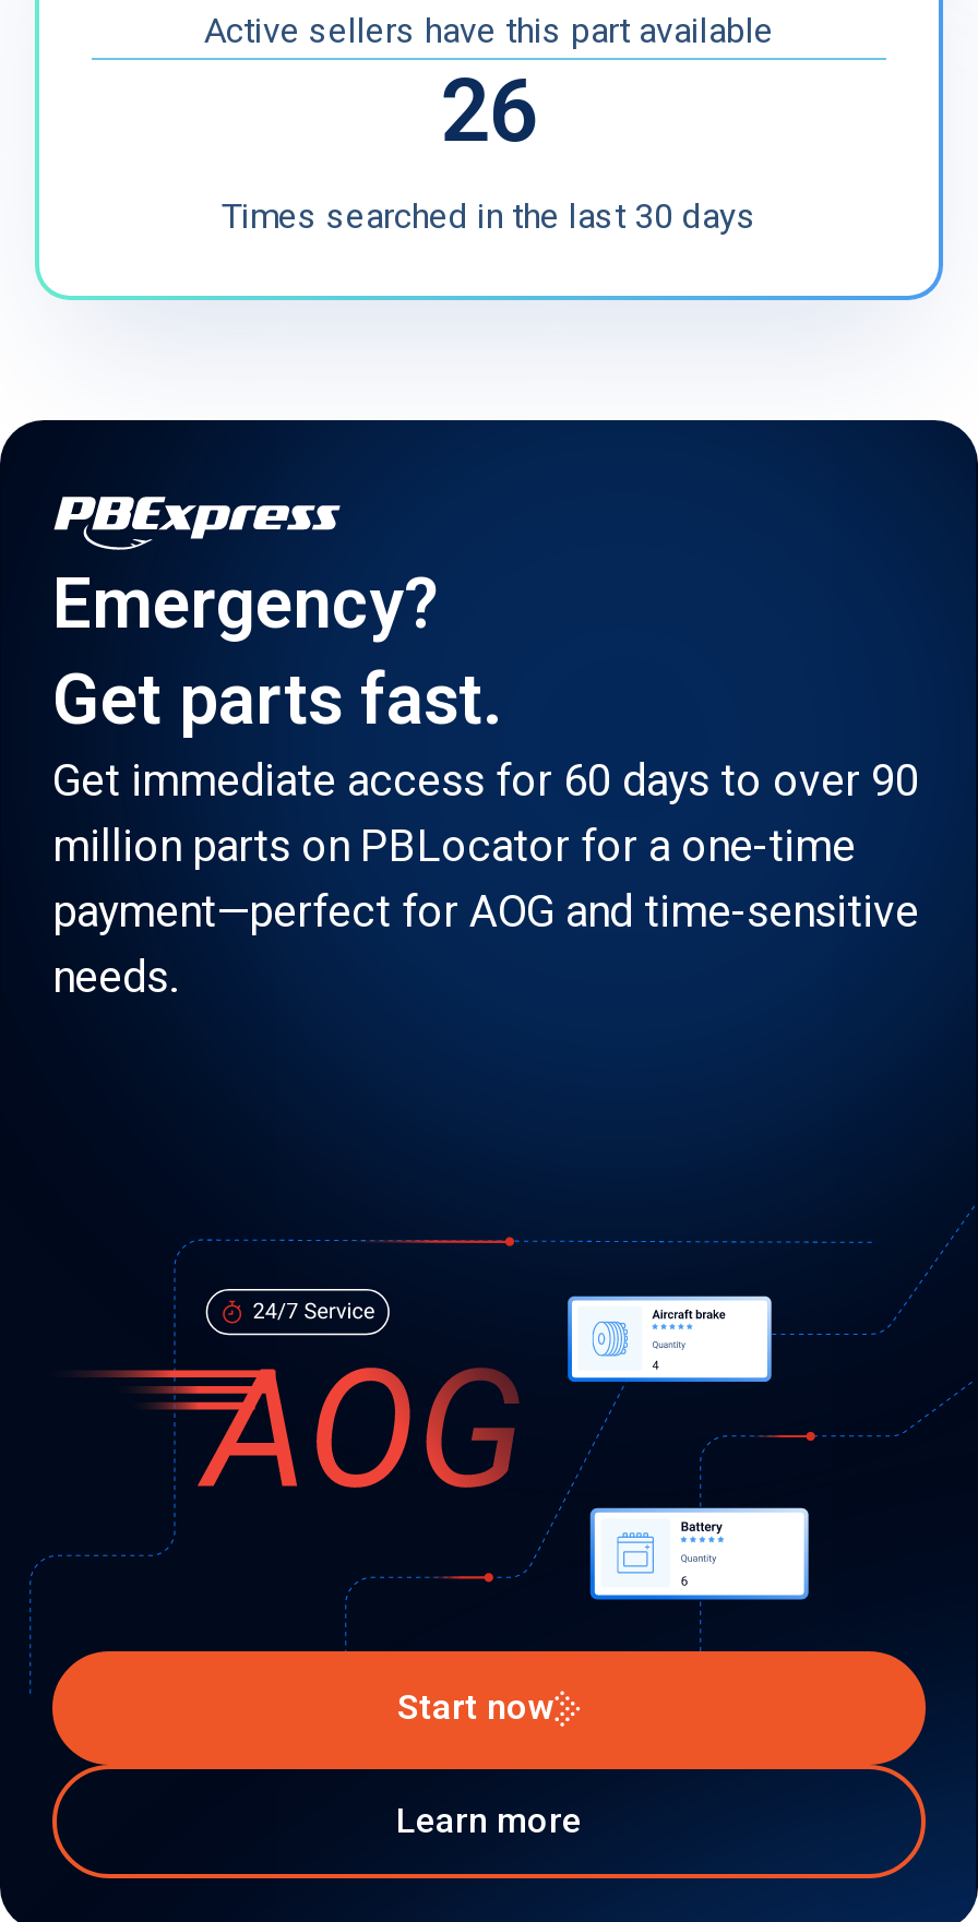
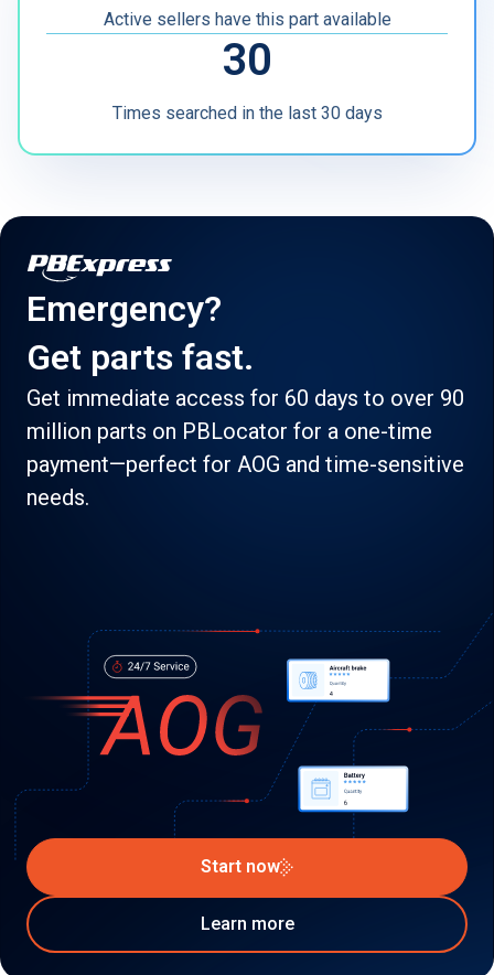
- 26
+ 30
